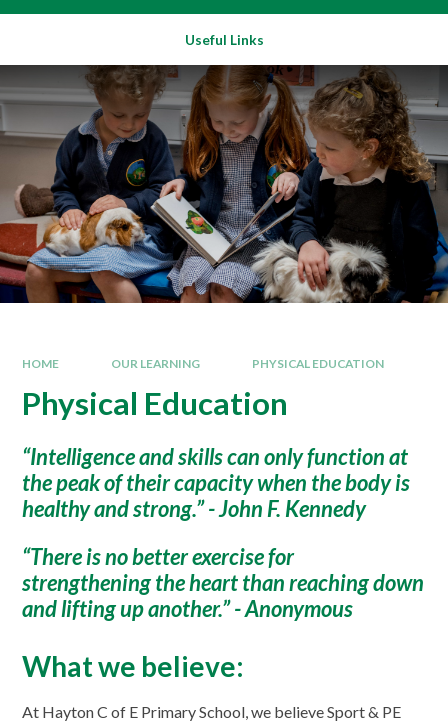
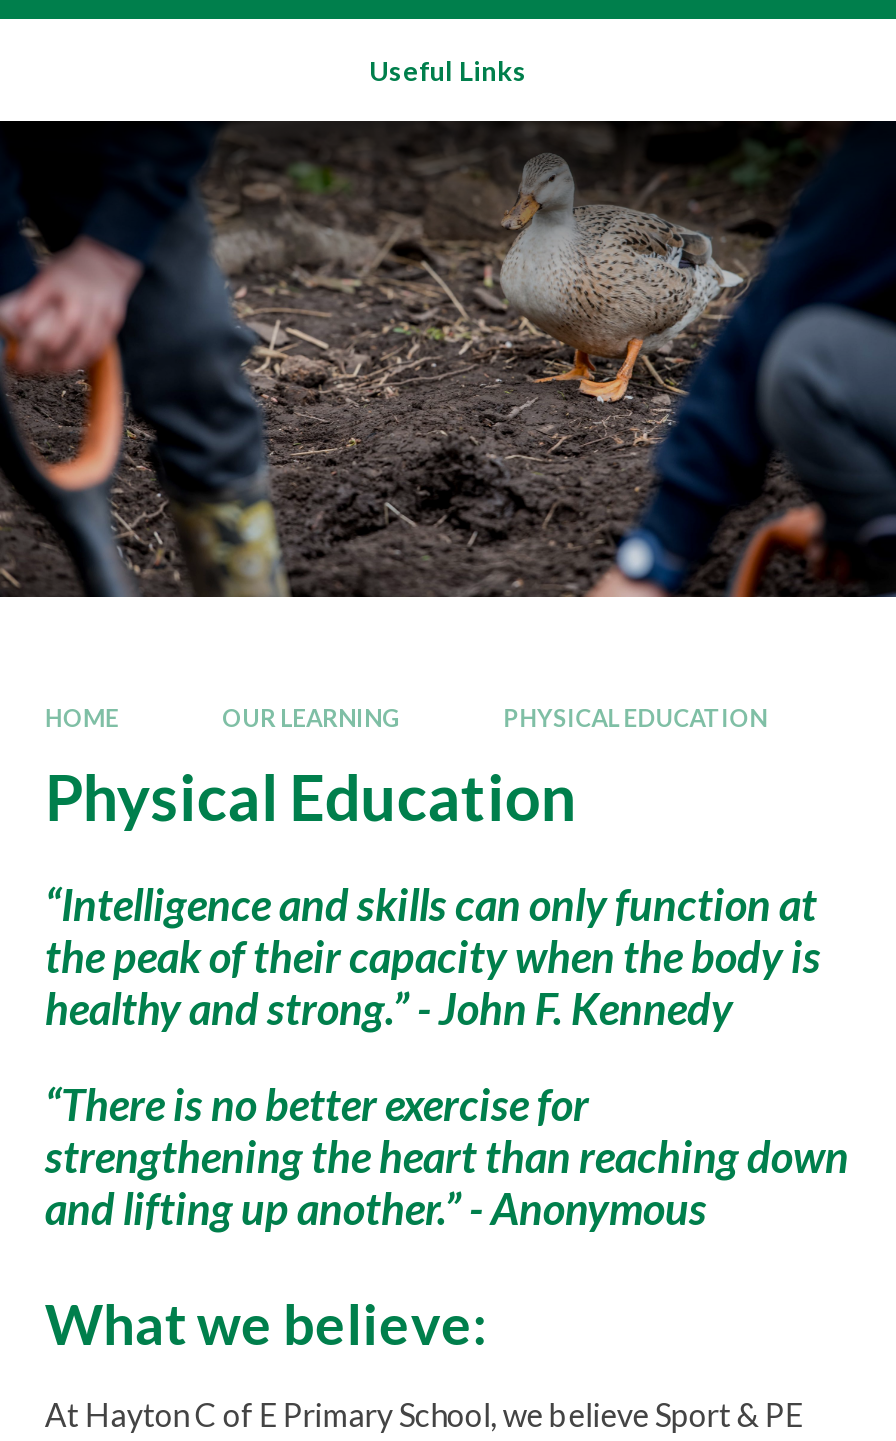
- [image]
+ [image]
